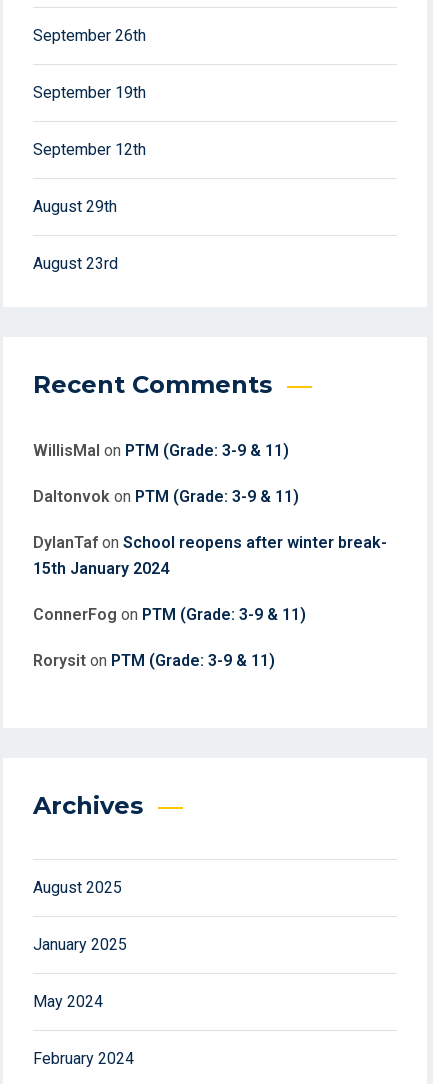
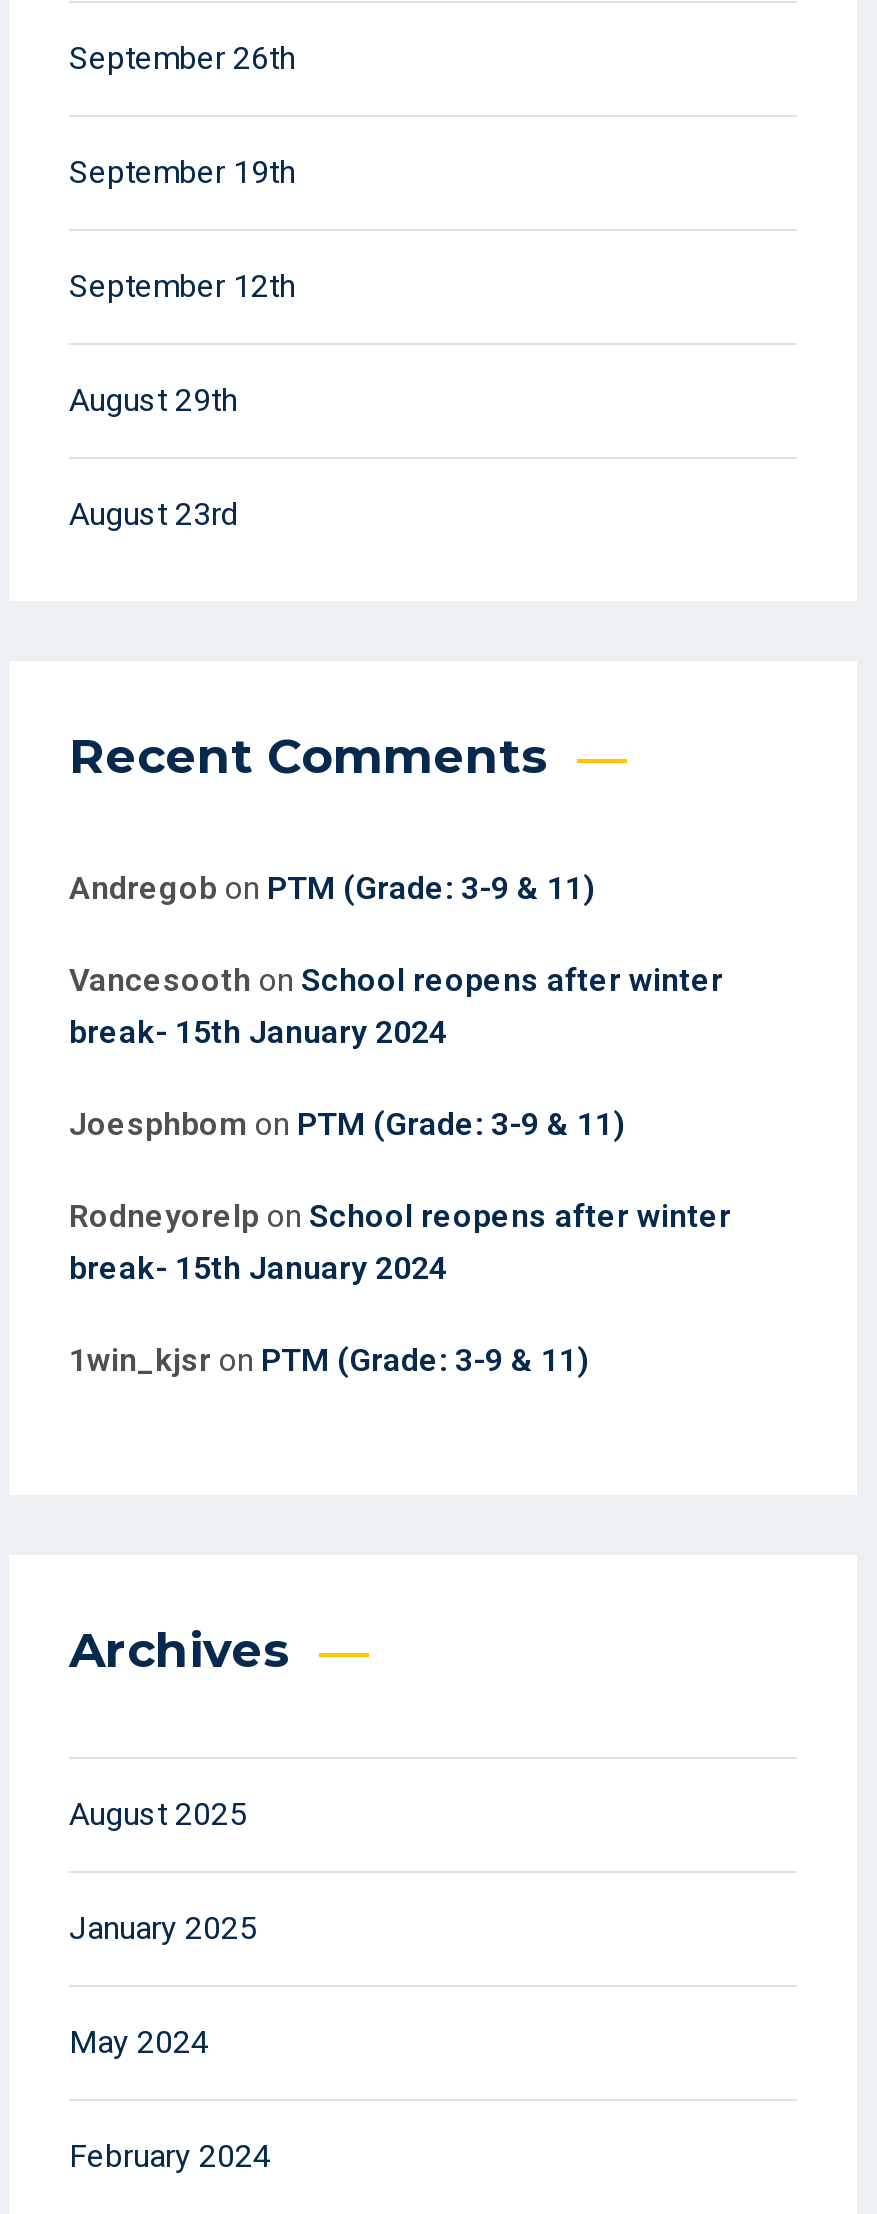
- WillisMal on PTM (Grade: 3-9 & 11)
+ Andregob on PTM (Grade: 3-9 & 11)

- Daltonvok on PTM (Grade: 3-9 & 11)
+ Vancesooth on School reopens after winter
+ break- 15th January 2024

- DylanTaf on School reopens after winter break-
- 15th January 2024
+ Joesphbom on PTM (Grade: 3-9 & 11)

- ConnerFog on PTM (Grade: 3-9 & 11)
+ Rodneyorelp on School reopens after winter
+ break- 15th January 2024

- Rorysit on PTM (Grade: 3-9 & 11)
+ 1win_kjsr on PTM (Grade: 3-9 & 11)
